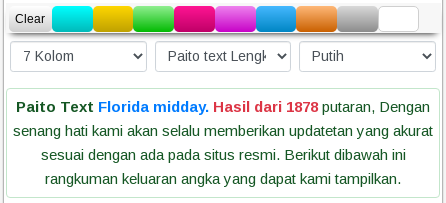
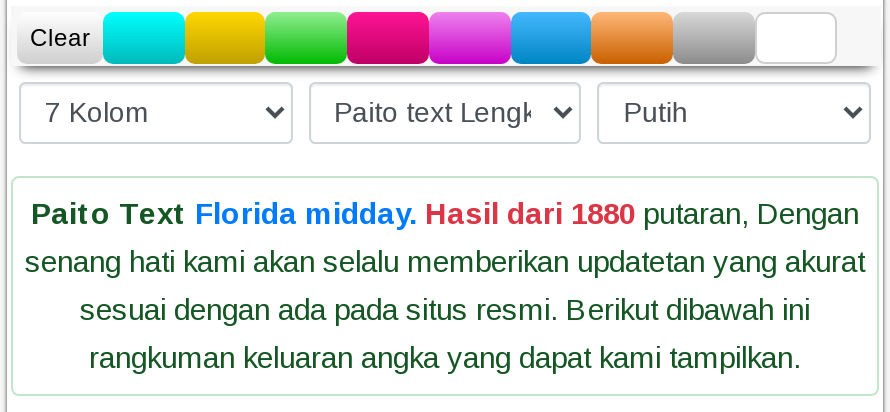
- Paito Text Florida midday. Hasil dari 1878 putaran, Dengan
+ Paito Text Florida midday. Hasil dari 1880 putaran, Dengan
